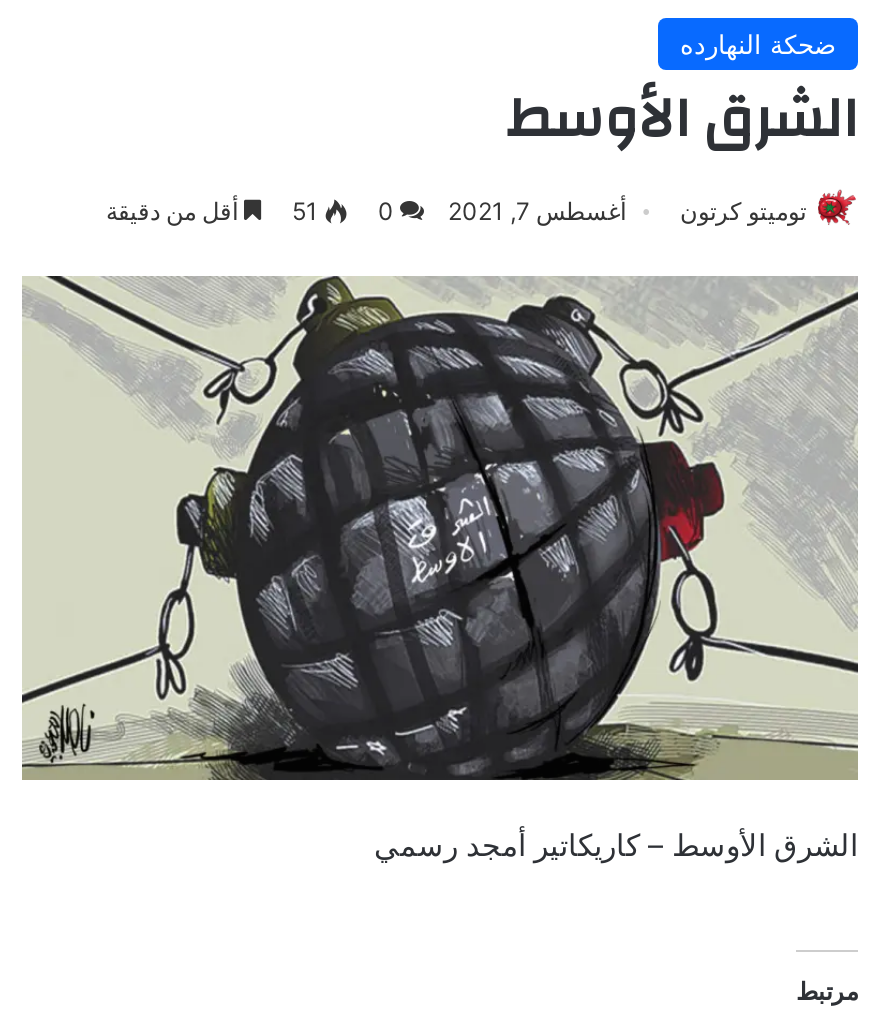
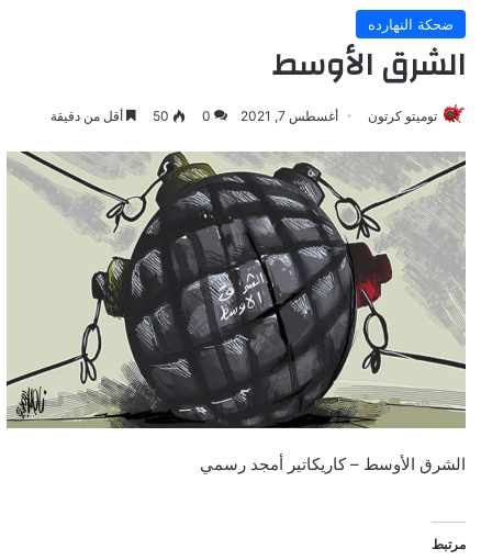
- 51
+ 50
